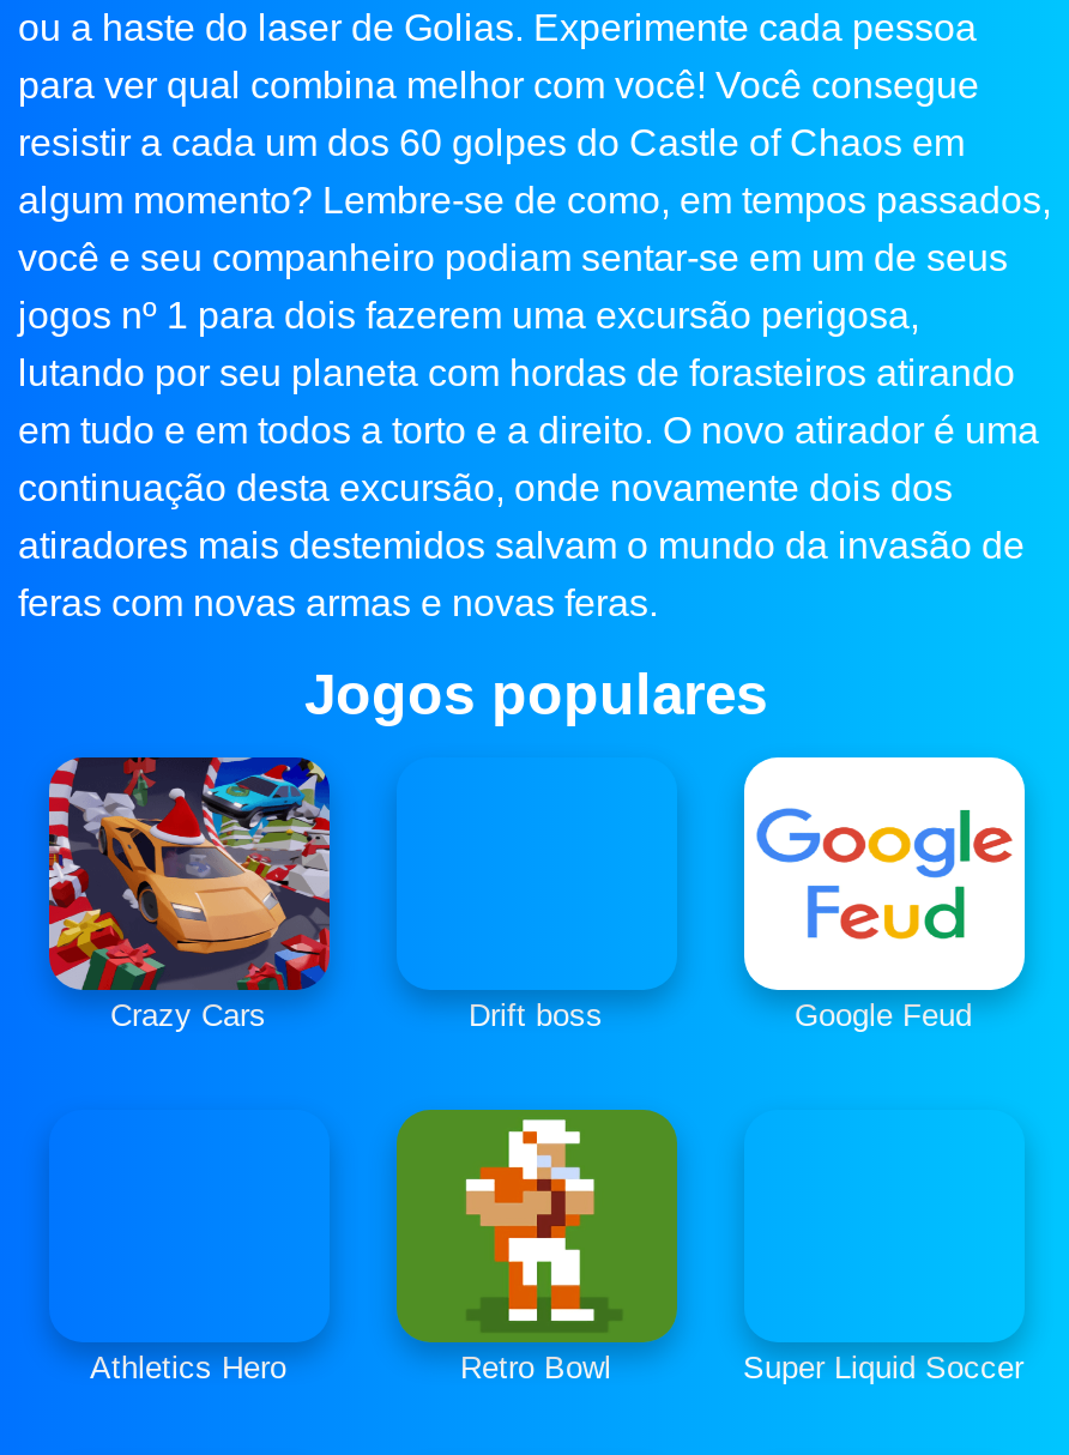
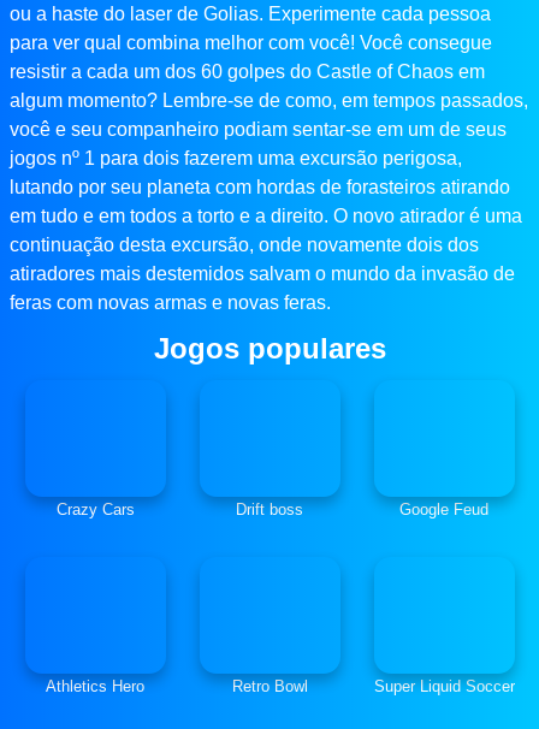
- [image]

- [image]

- [image]
